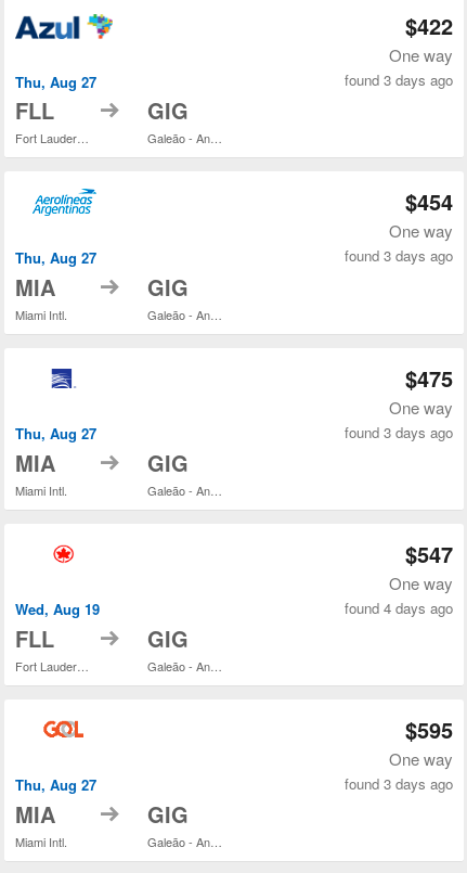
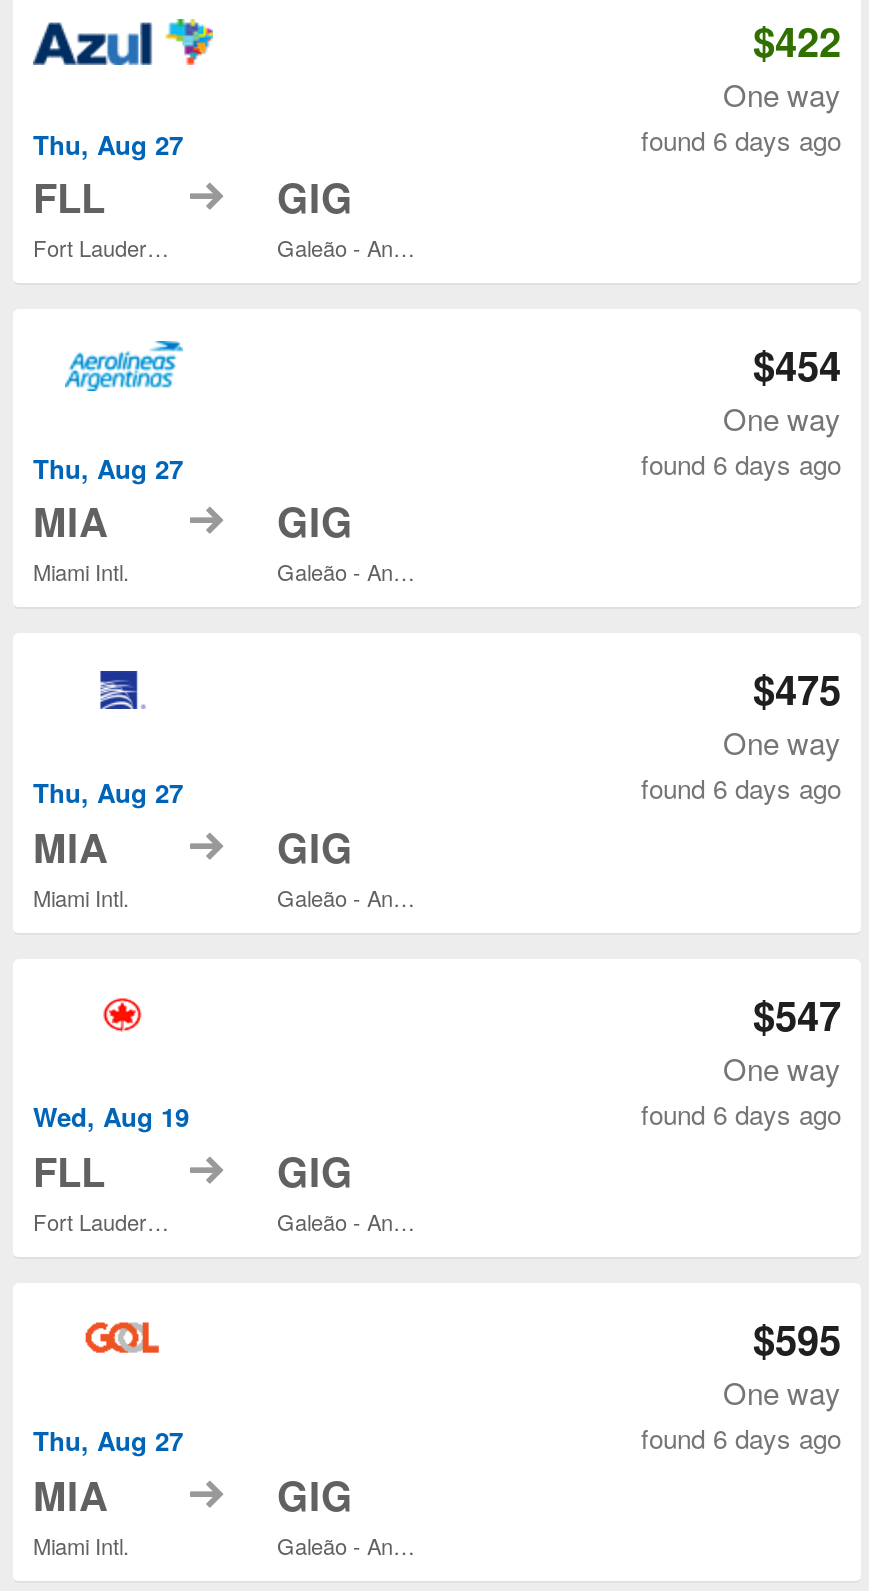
- found 3 days ago
+ found 6 days ago

- found 3 days ago
+ found 6 days ago

- found 3 days ago
+ found 6 days ago

- found 4 days ago
+ found 6 days ago

- found 3 days ago
+ found 6 days ago
